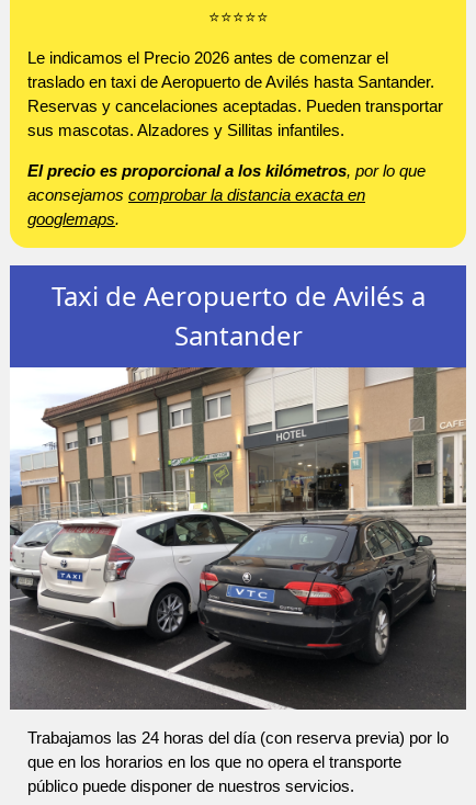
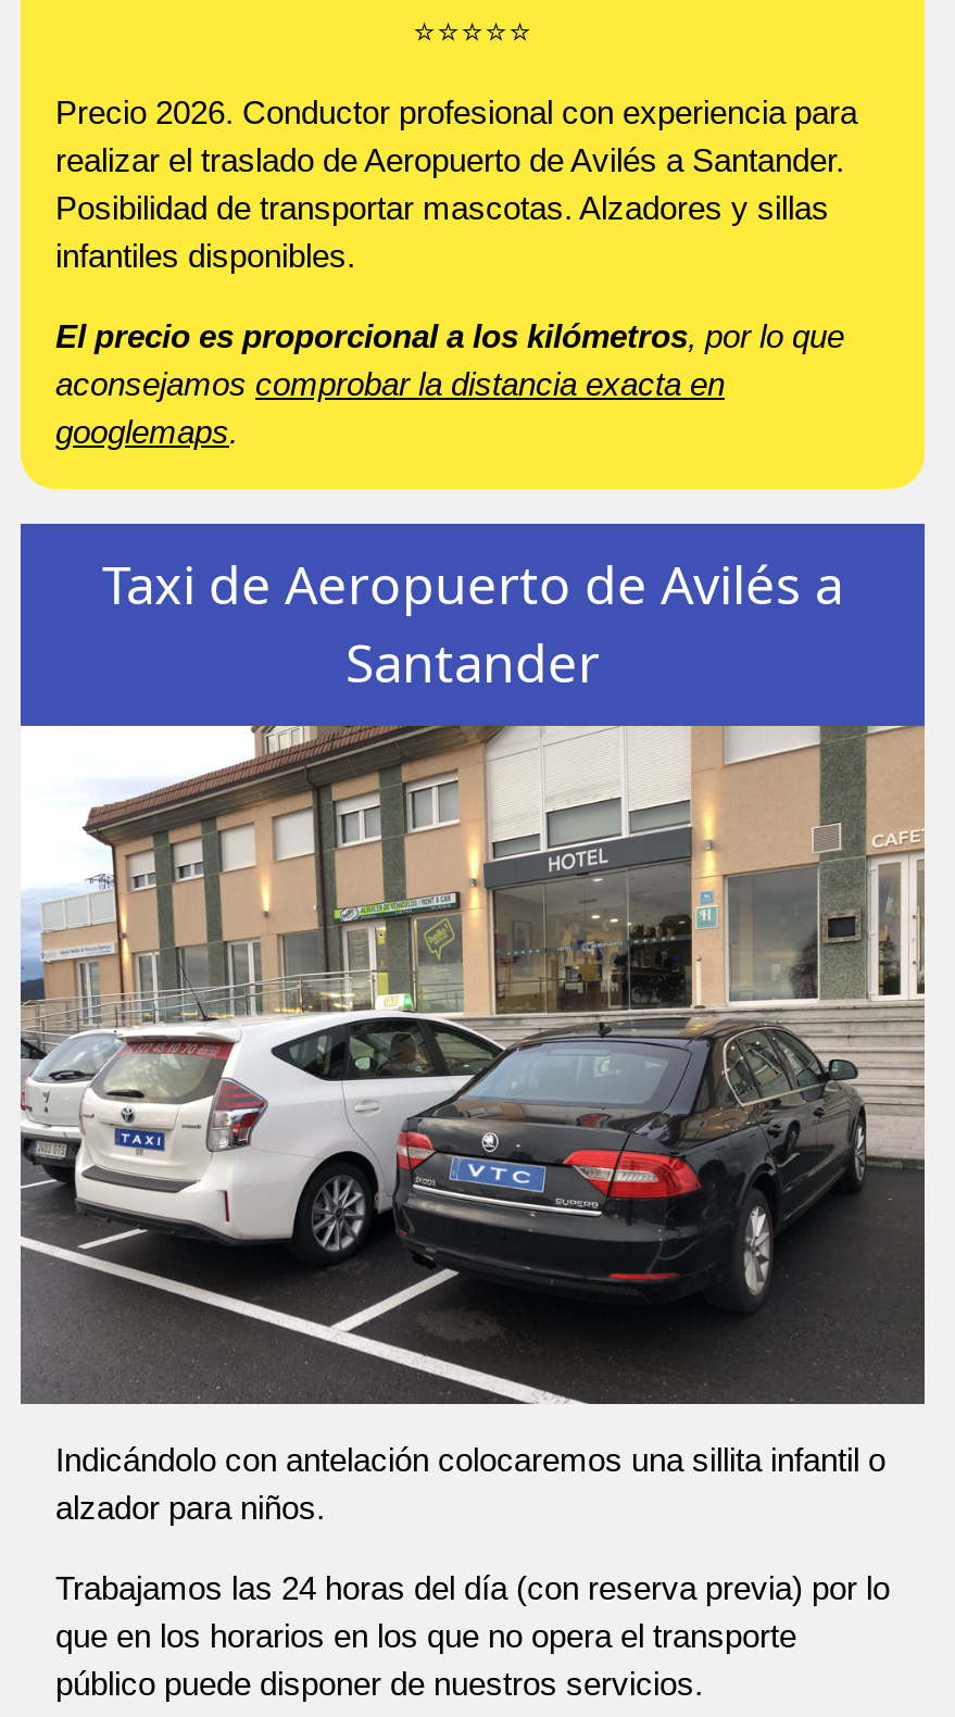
- Le indicamos el Precio 2026 antes de comenzar el
- traslado en taxi de Aeropuerto de Avilés hasta Santander.
- Reservas y cancelaciones aceptadas. Pueden transportar
- sus mascotas. Alzadores y Sillitas infantiles.
+ Precio 2026. Conductor profesional con experiencia para
+ realizar el traslado de Aeropuerto de Avilés a Santander.
+ Posibilidad de transportar mascotas. Alzadores y sillas
+ infantiles disponibles.

+ Indicándolo con antelación colocaremos una sillita infantil o
+ alzador para niños.
